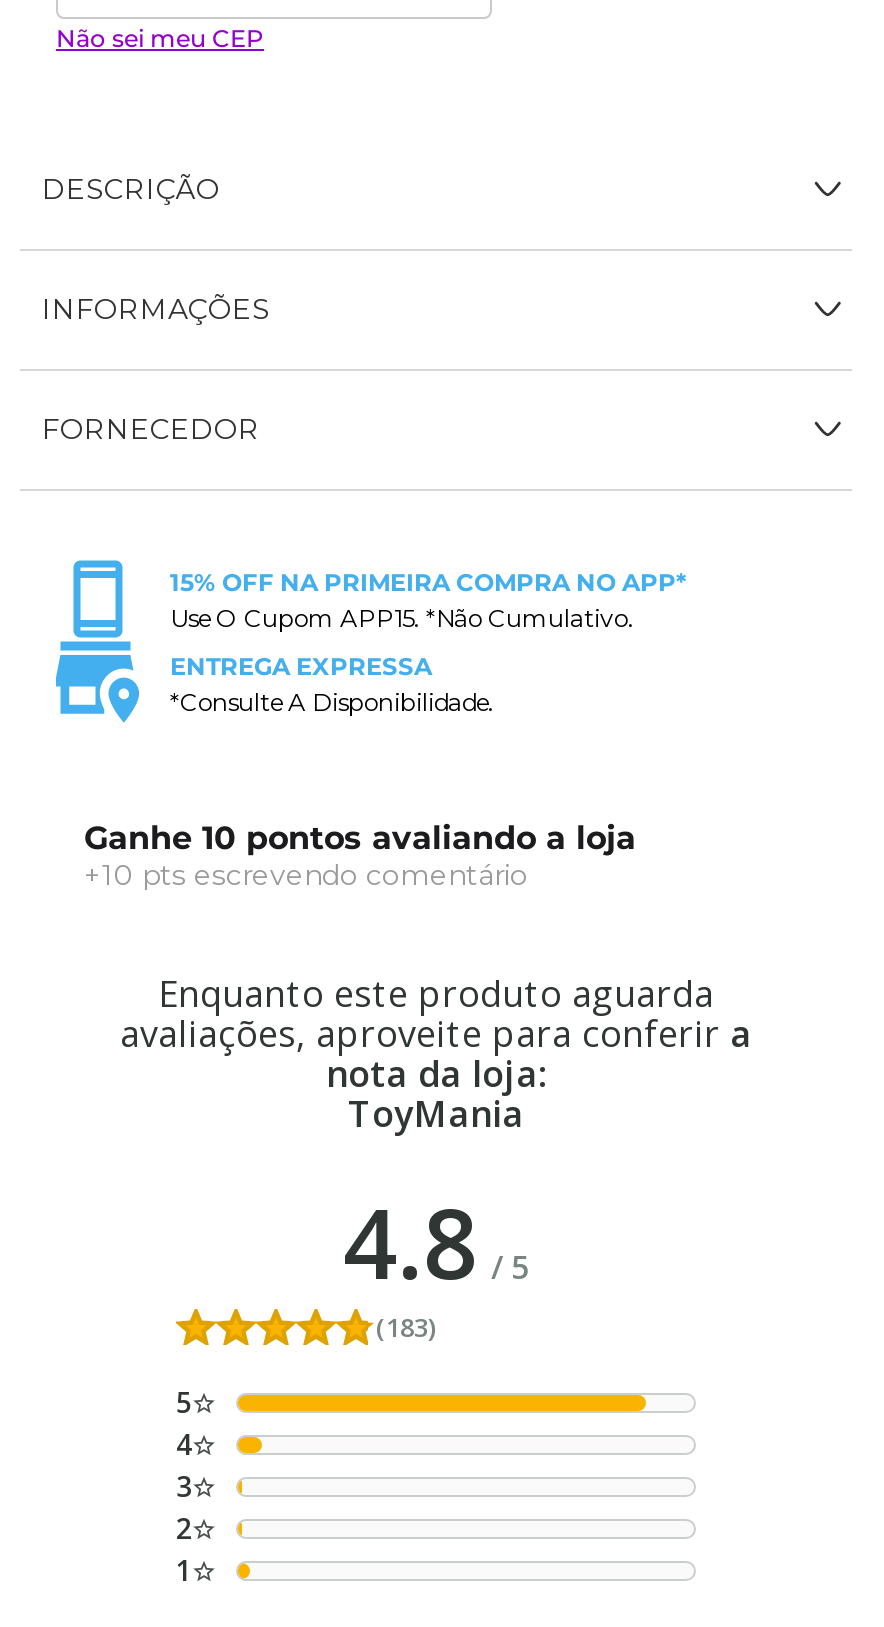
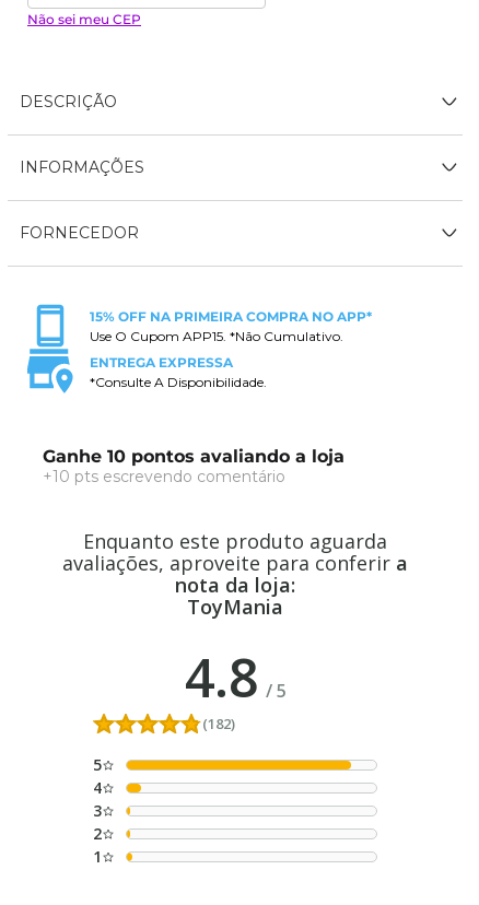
- (183)
+ (182)
